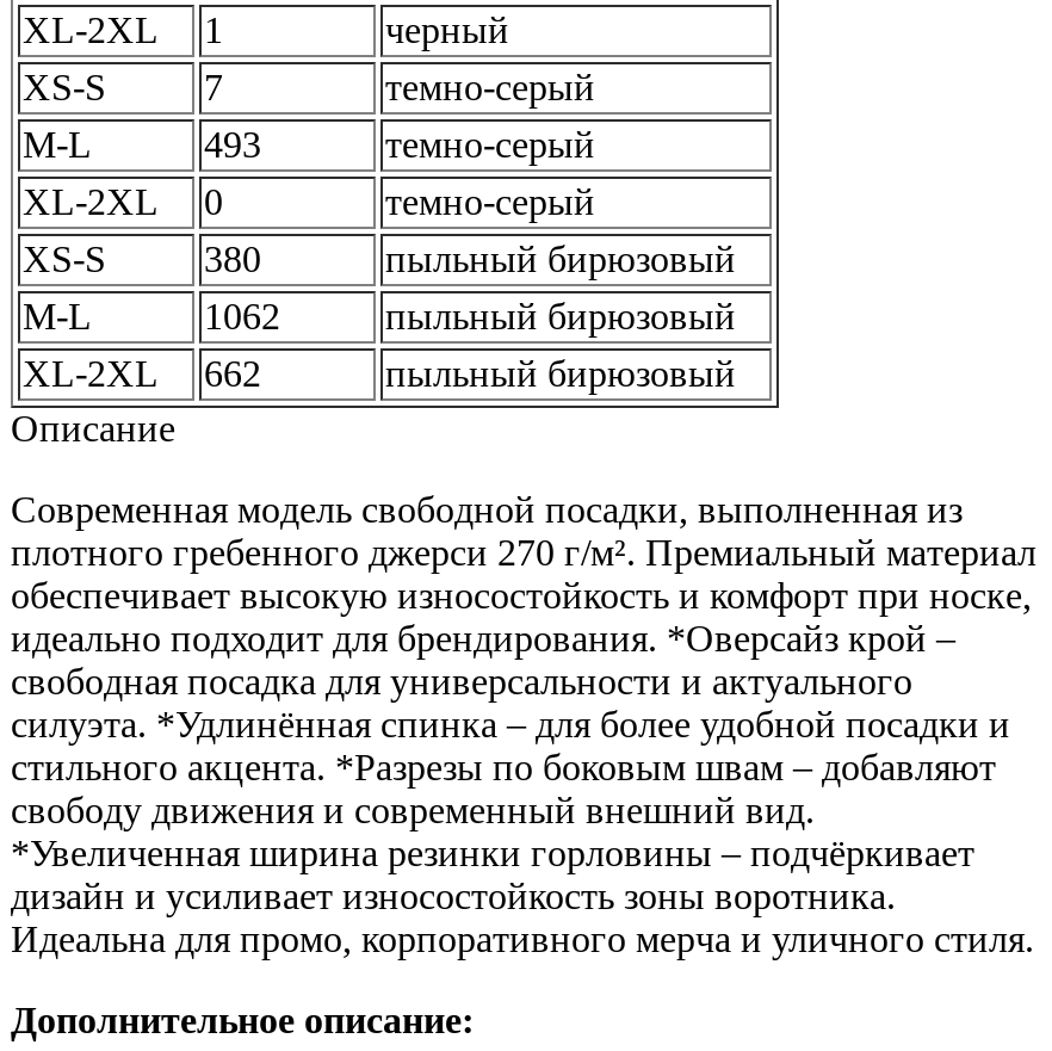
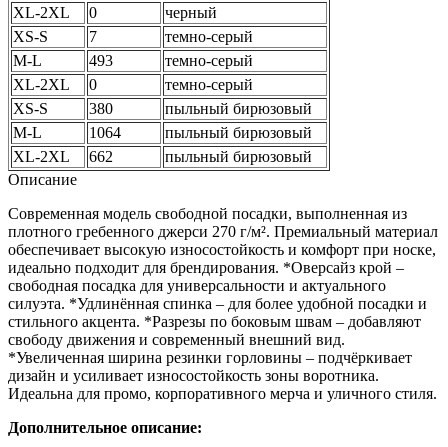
- XL-2XL 1
+ XL-2XL 0

- 1062
+ 1064
